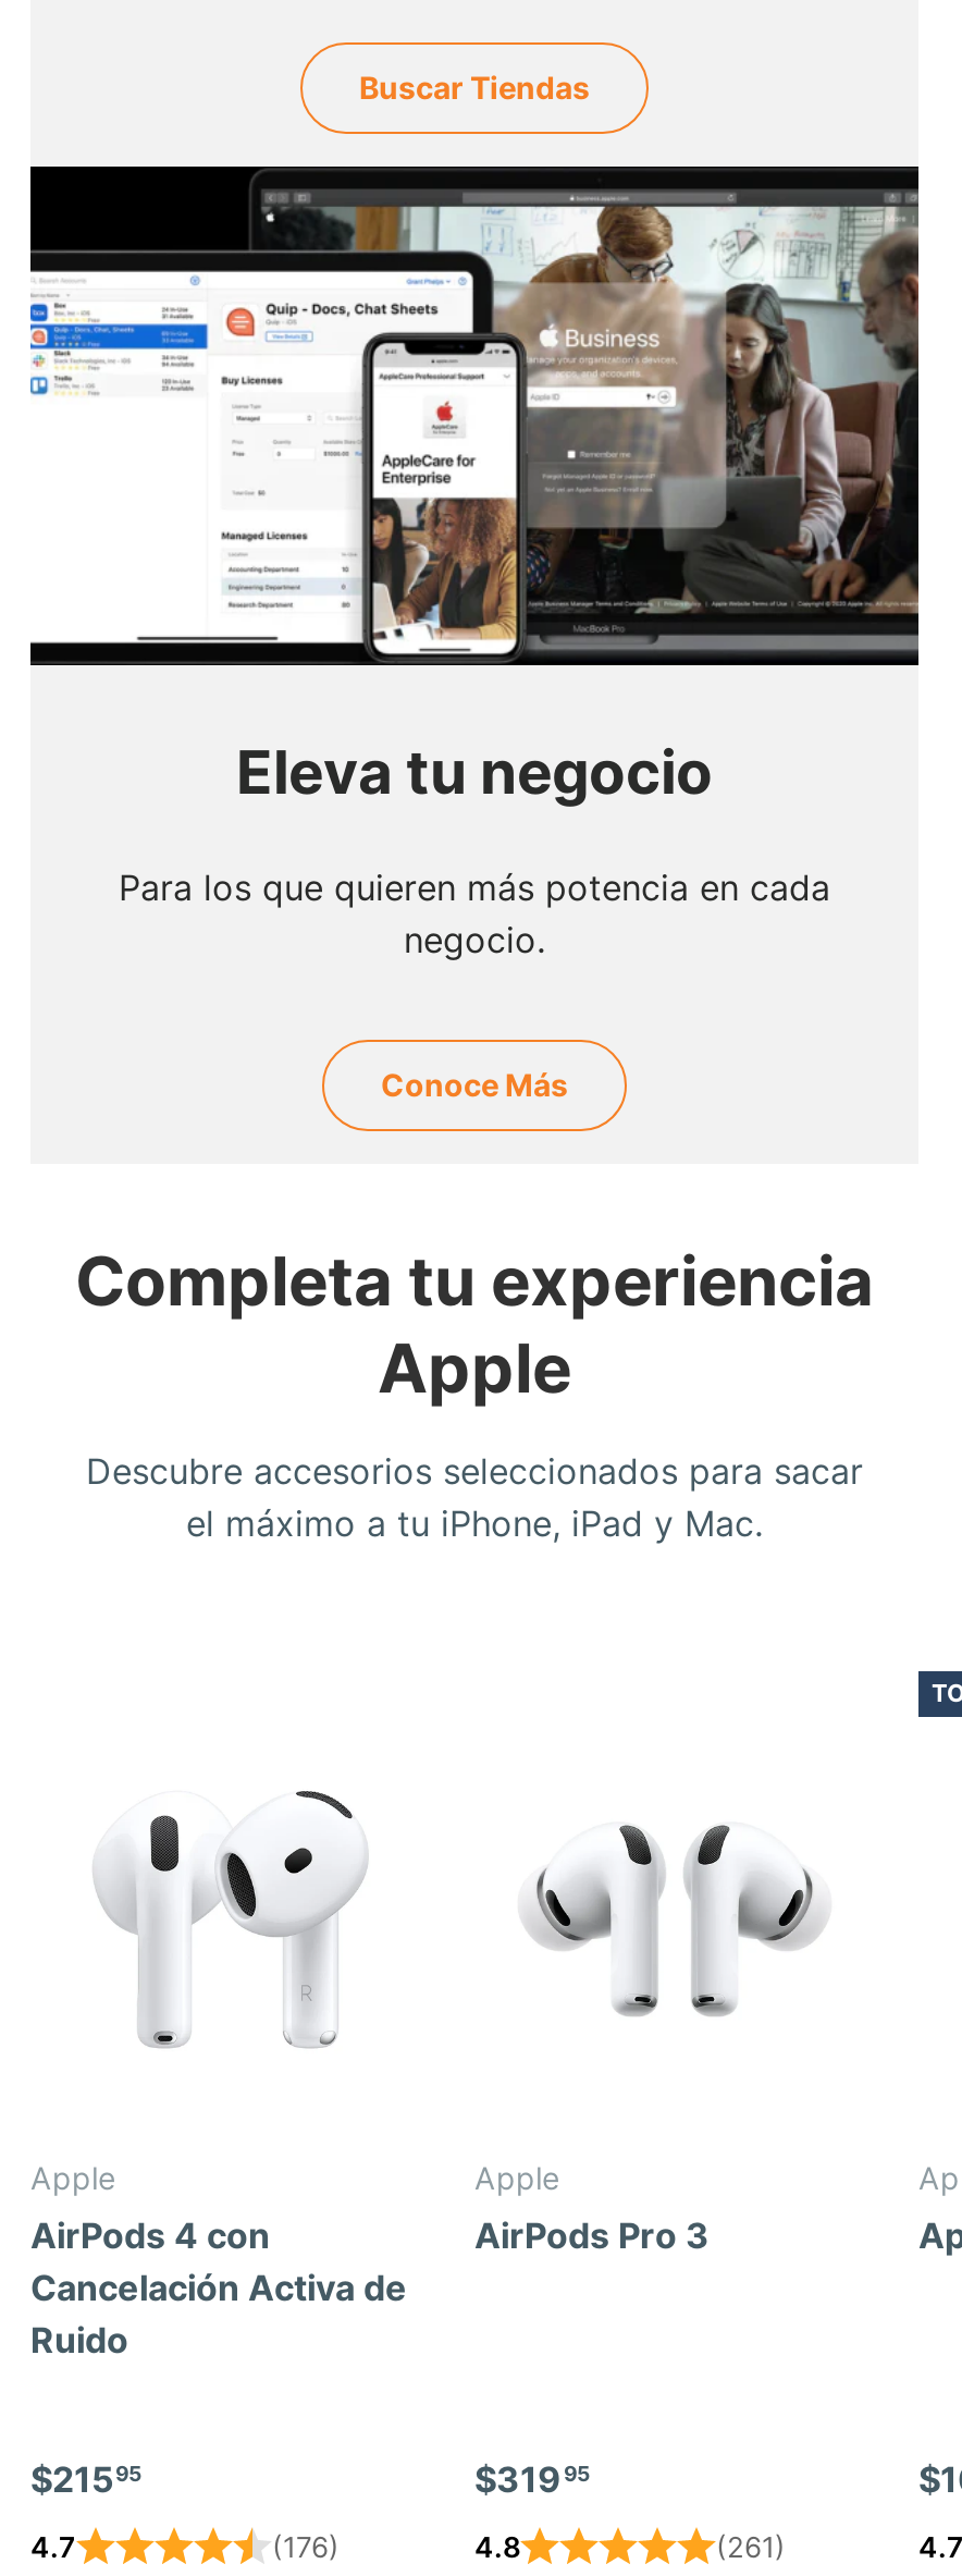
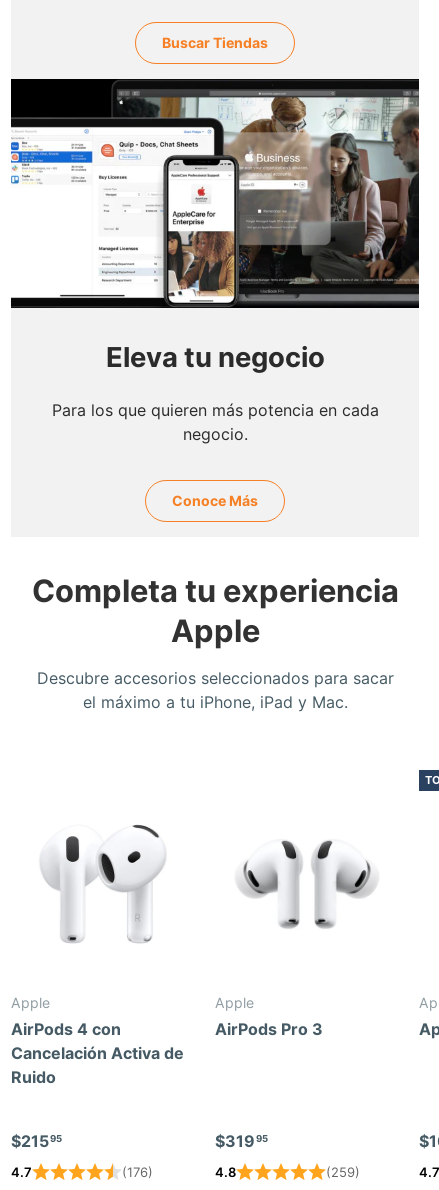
- (261)
+ (259)
